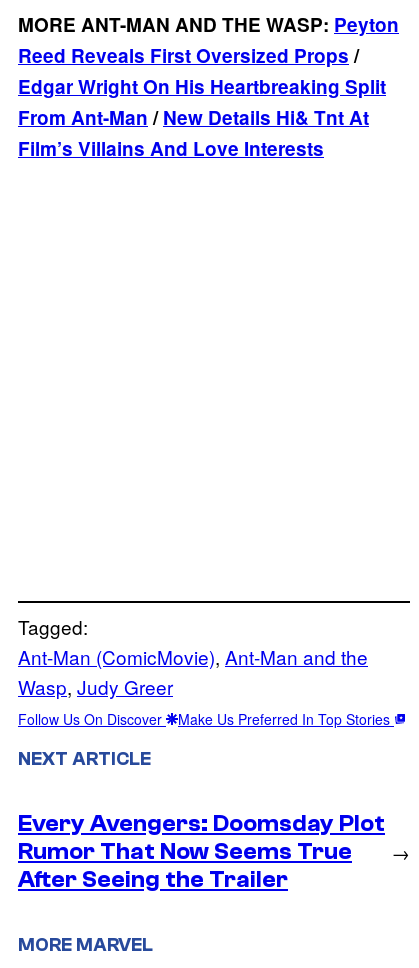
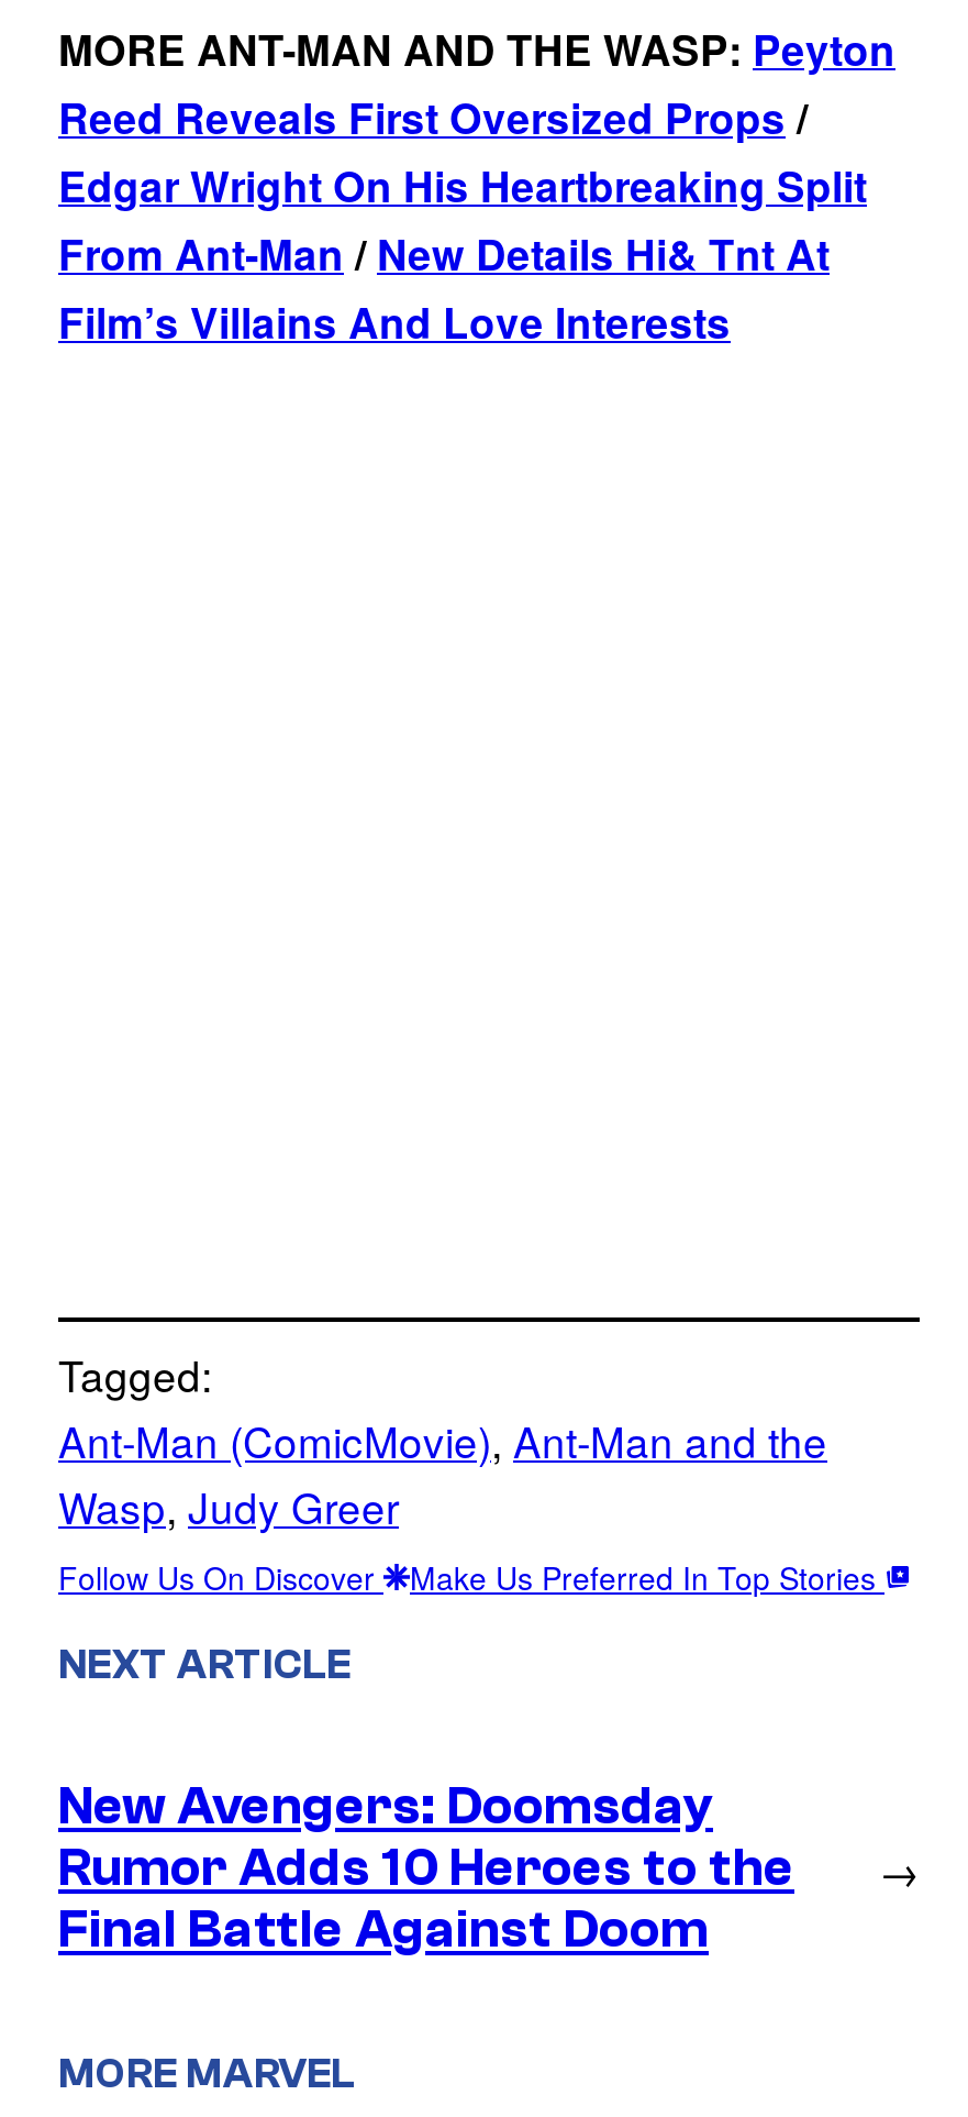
- Every Avengers: Doomsday Plot
- Rumor That Now Seems True
- After Seeing the Trailer
+ New Avengers: Doomsday
+ Rumor Adds 10 Heroes to the
+ Final Battle Against Doom
